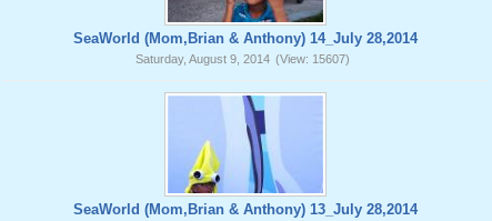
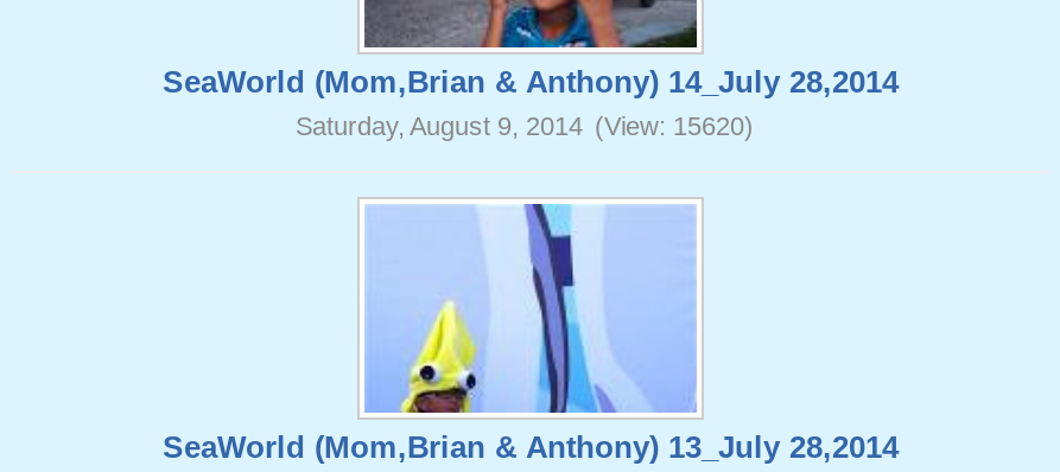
- Saturday, August 9, 2014 (View: 15607)
+ Saturday, August 9, 2014 (View: 15620)
